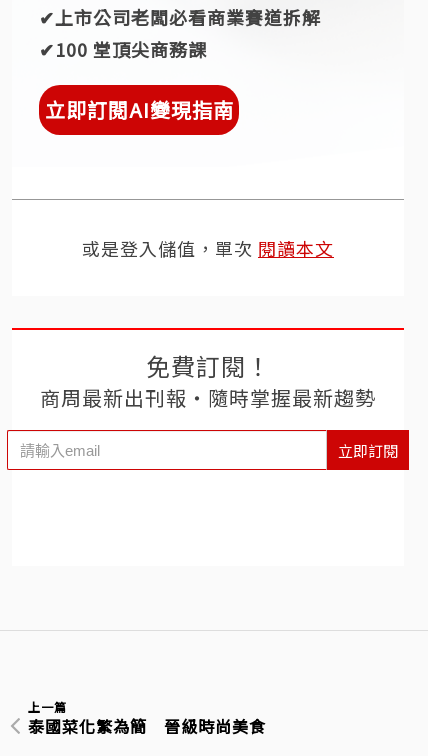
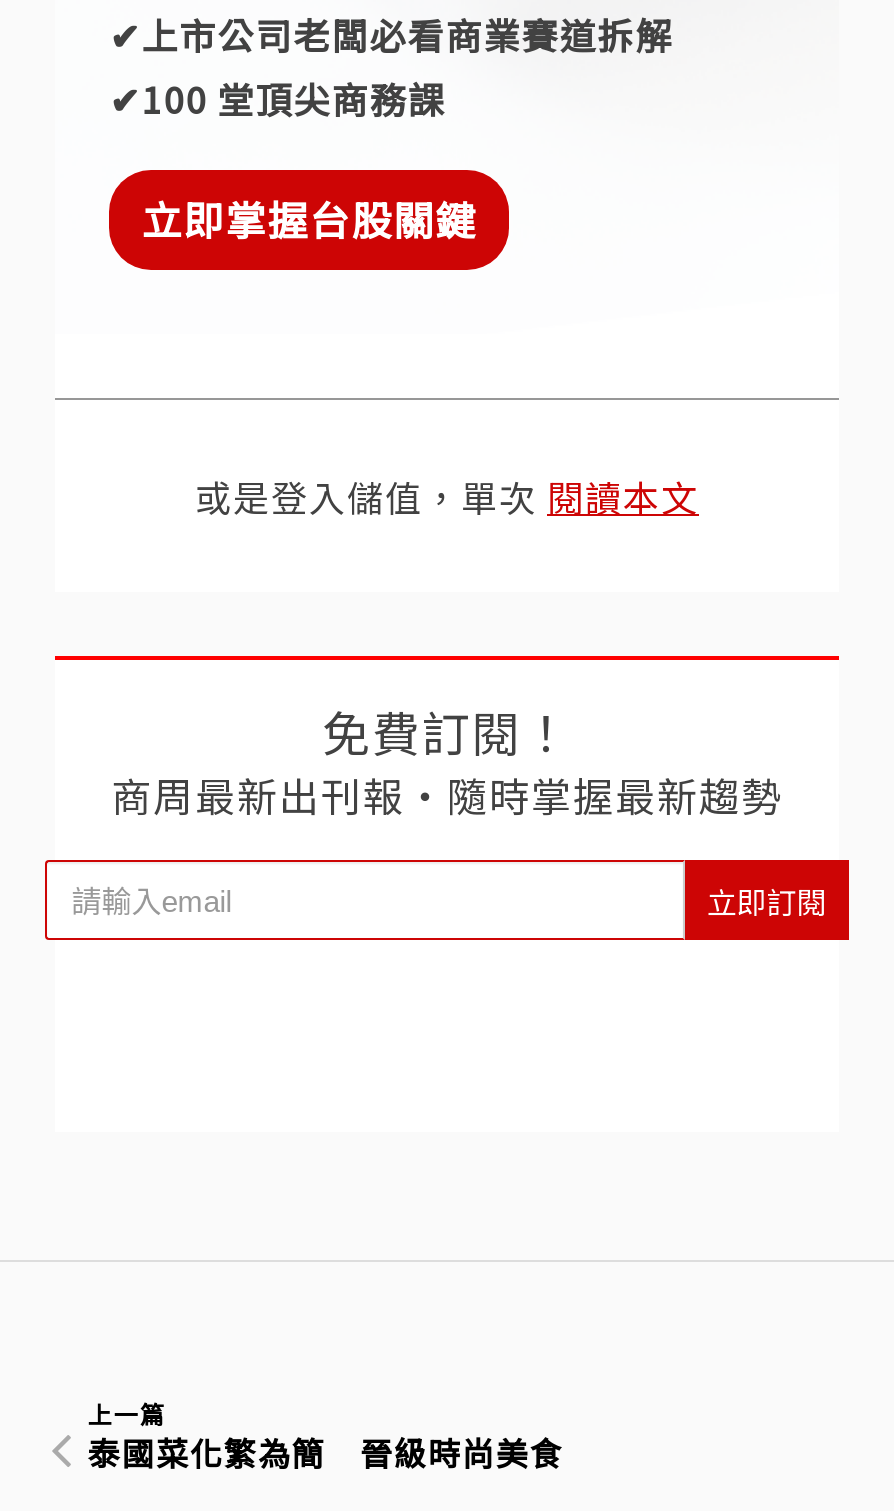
- 立即訂閱AI變現指南
+ 立即掌握台股關鍵
